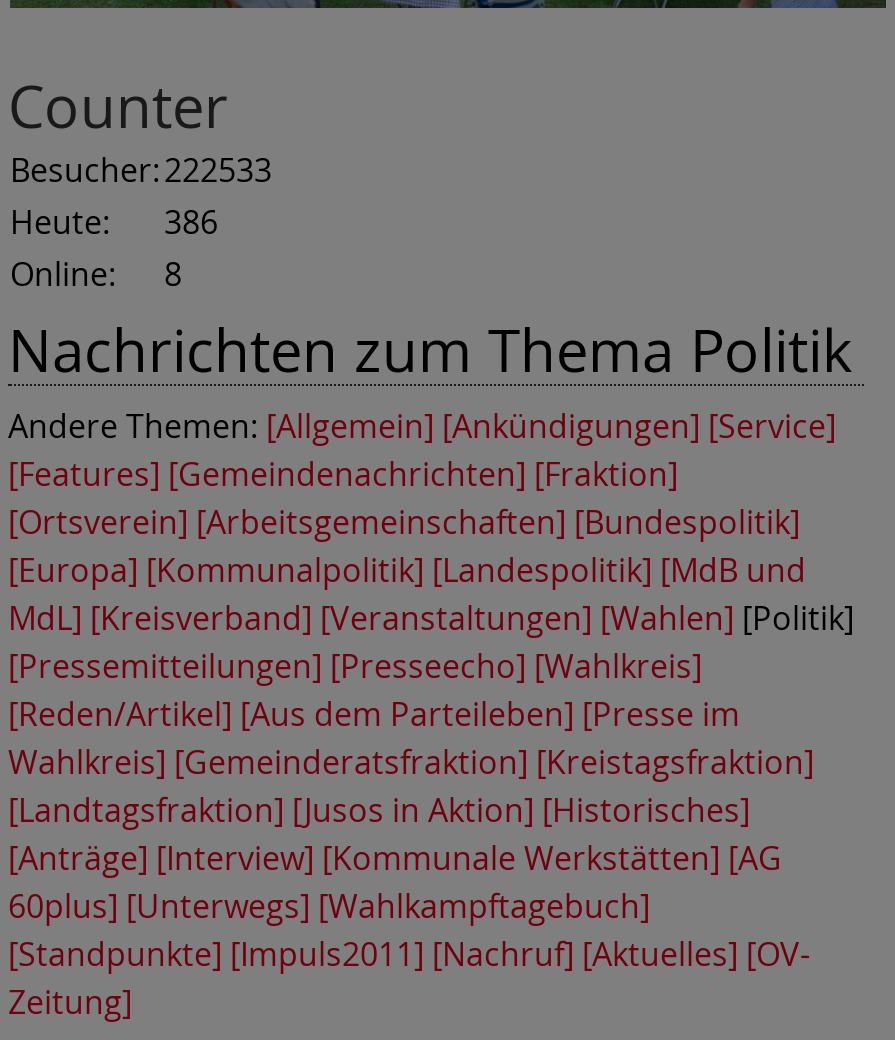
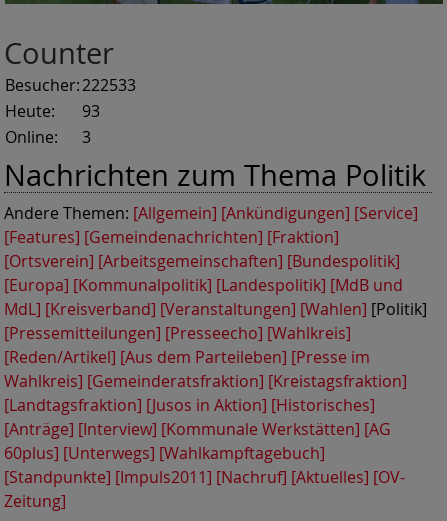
- Heute: 386
+ Heute: 93

- Online: 8
+ Online: 3
